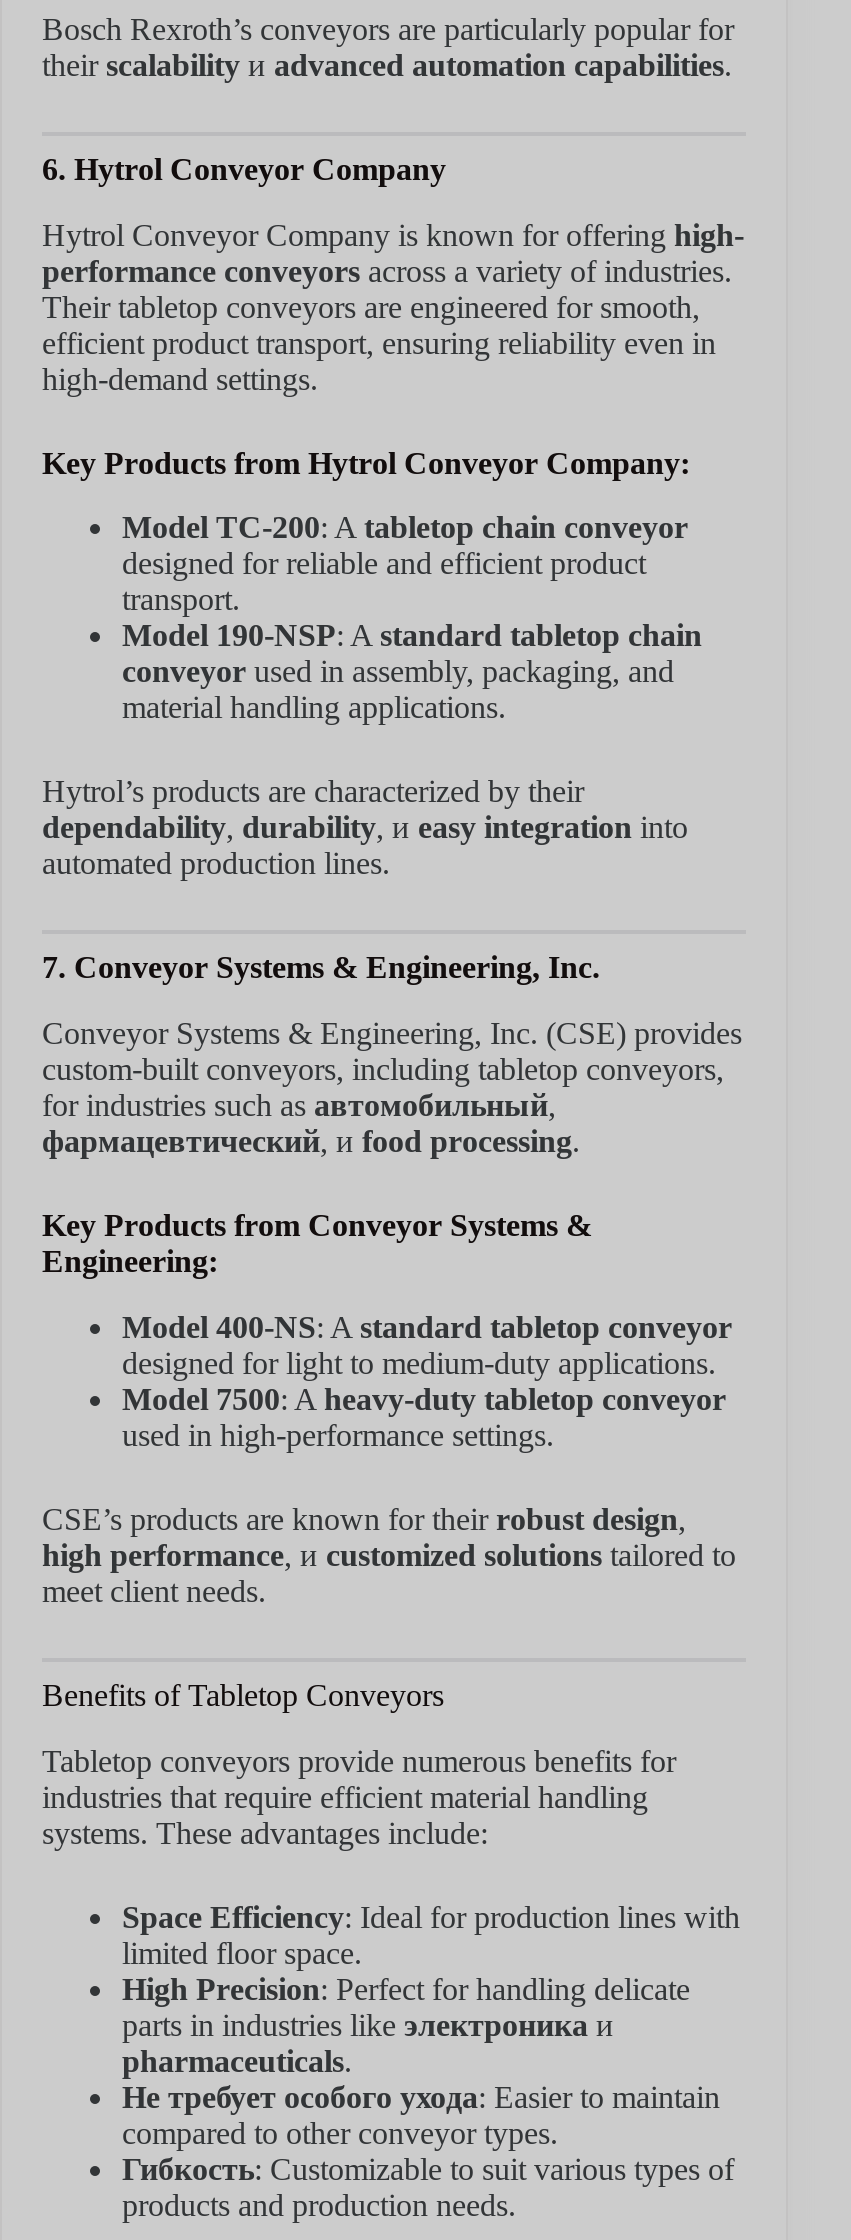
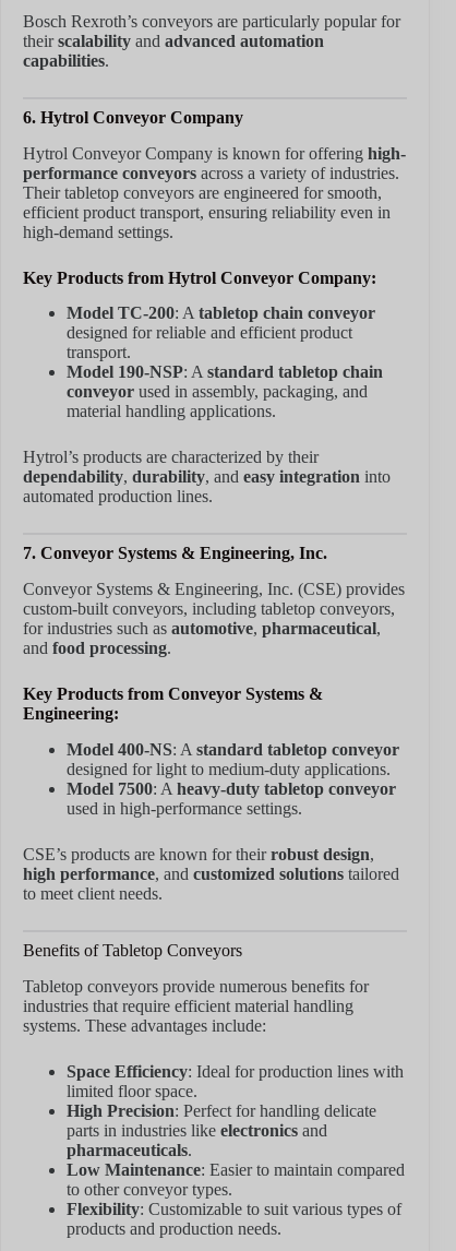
- their scalability и advanced automation capabilities.
+ their scalability and advanced automation
+ capabilities.

- dependability, durability, и easy integration into
+ dependability, durability, and easy integration into

- for industries such as автомобильный,
- фармацевтический, и food processing.
+ for industries such as automotive, pharmaceutical,
+ and food processing.

- high performance, и customized solutions tailored to
- meet client needs.
+ high performance, and customized solutions tailored
+ to meet client needs.

- parts in industries like электроника и
+ parts in industries like electronics and

- Не требует особого ухода: Easier to maintain
- compared to other conveyor types.
- Гибкость: Customizable to suit various types of
+ Low Maintenance: Easier to maintain compared
+ to other conveyor types.
+ Flexibility: Customizable to suit various types of
